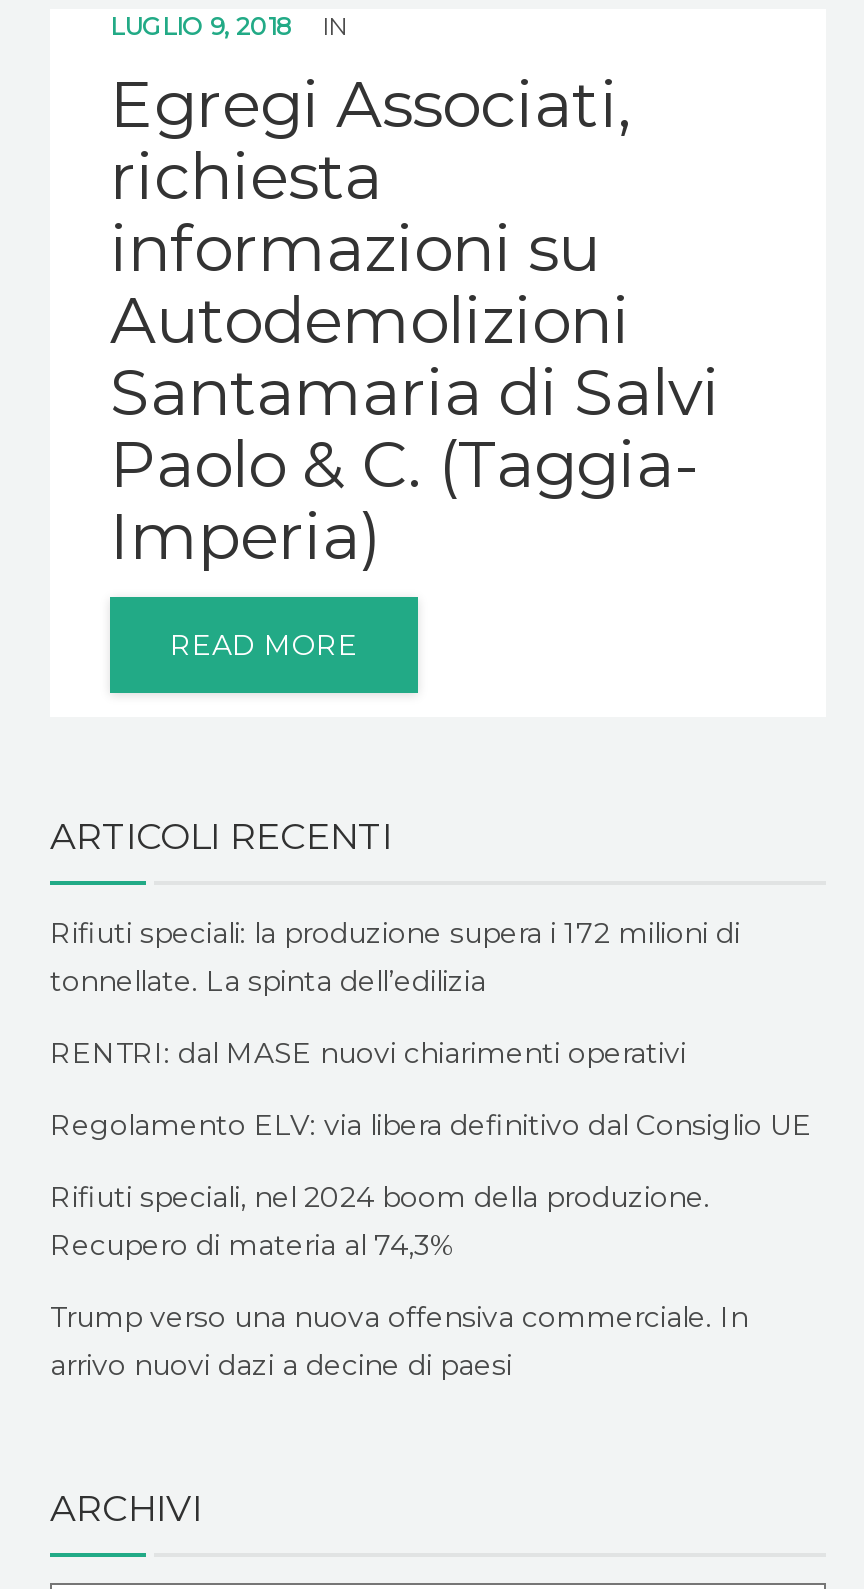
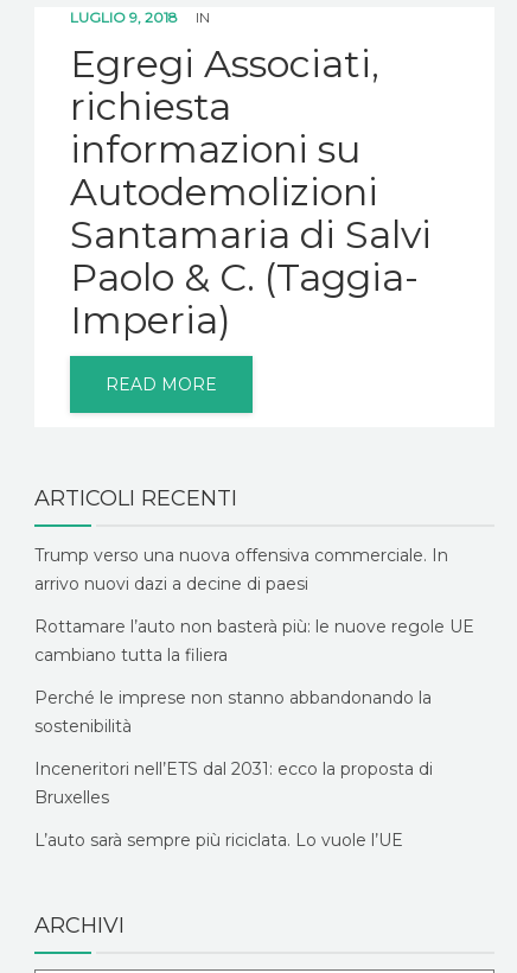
- Rifiuti speciali: la produzione supera i 172 milioni di
- tonnellate. La spinta dell’edilizia
- RENTRI: dal MASE nuovi chiarimenti operativi
- Regolamento ELV: via libera definitivo dal Consiglio UE
- Rifiuti speciali, nel 2024 boom della produzione.
- Recupero di materia al 74,3%

moved up: Trump verso una nuova offensiva commerciale. In | arrivo nuovi dazi a decine di paesi

+ Rottamare l’auto non basterà più: le nuove regole UE
+ cambiano tutta la filiera
+ Perché le imprese non stanno abbandonando la
+ sostenibilità
+ Inceneritori nell’ETS dal 2031: ecco la proposta di
+ Bruxelles
+ L’auto sarà sempre più riciclata. Lo vuole l’UE
